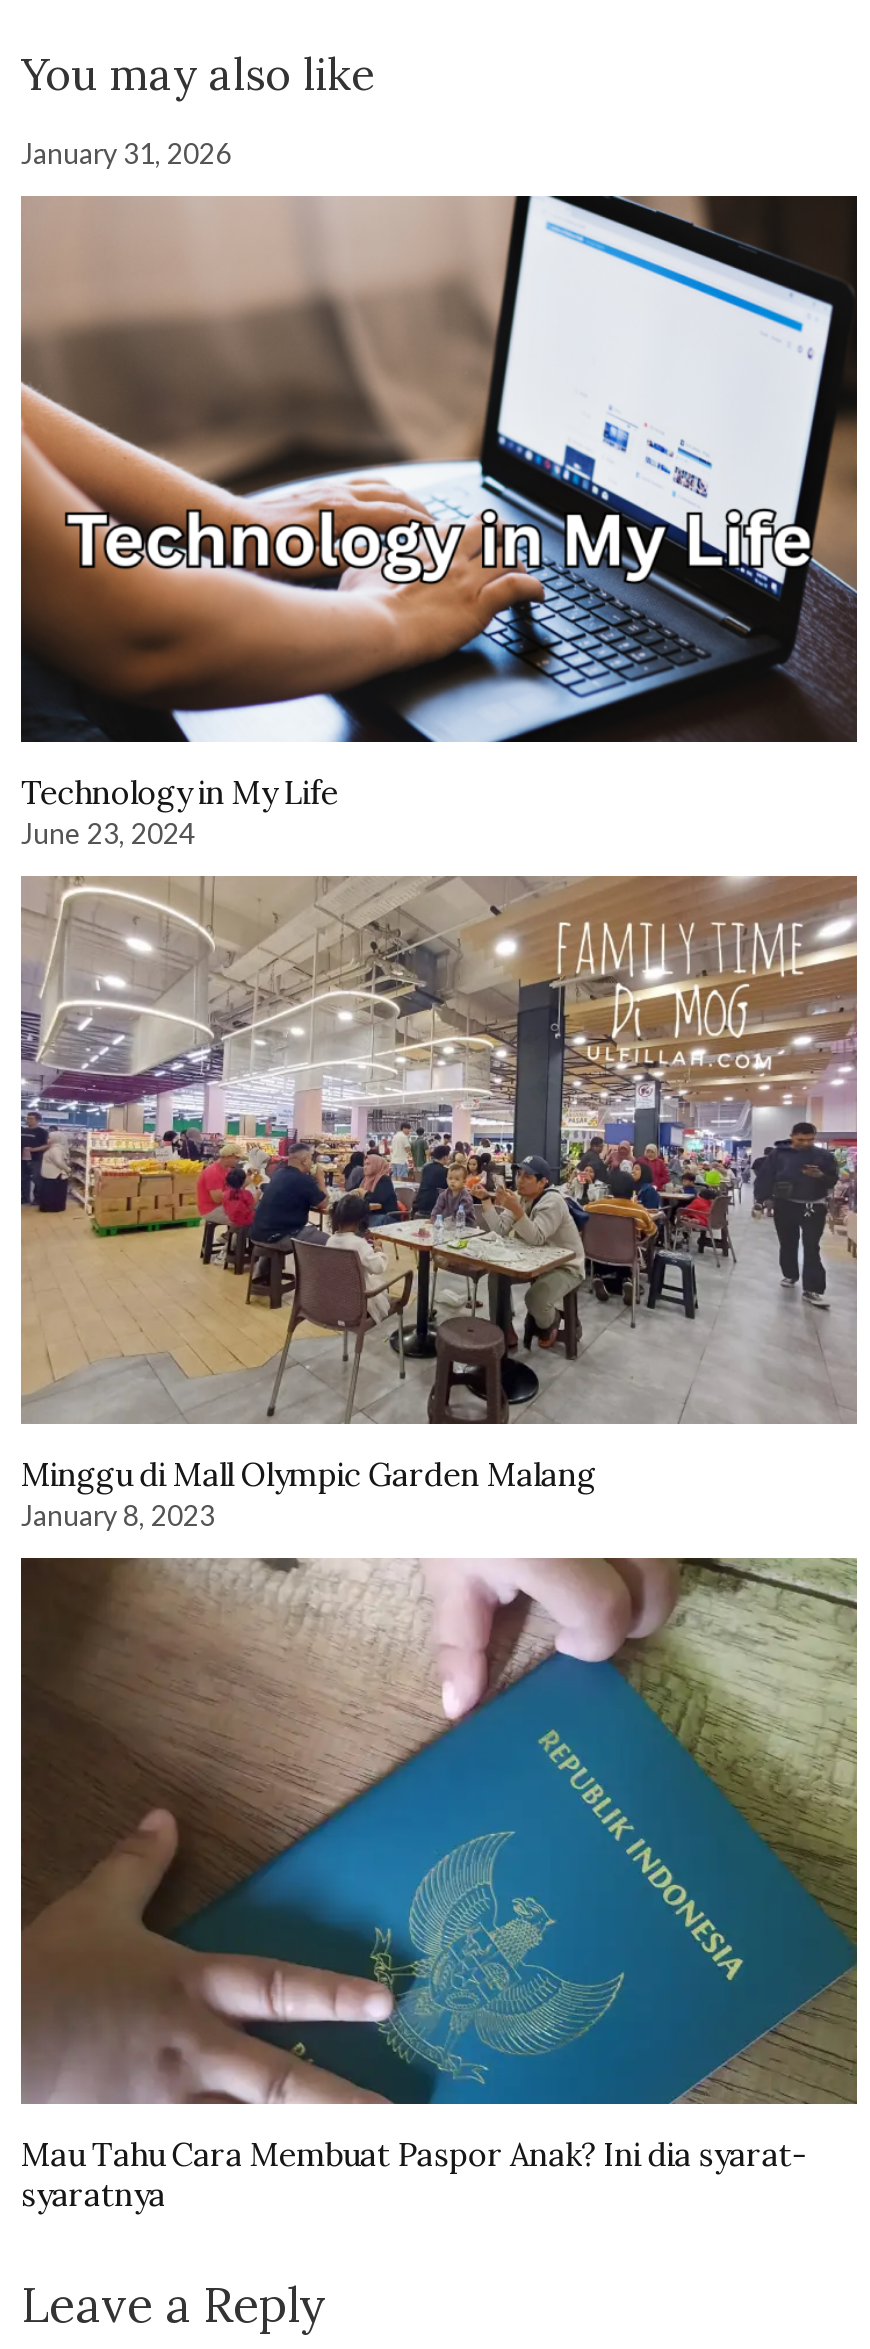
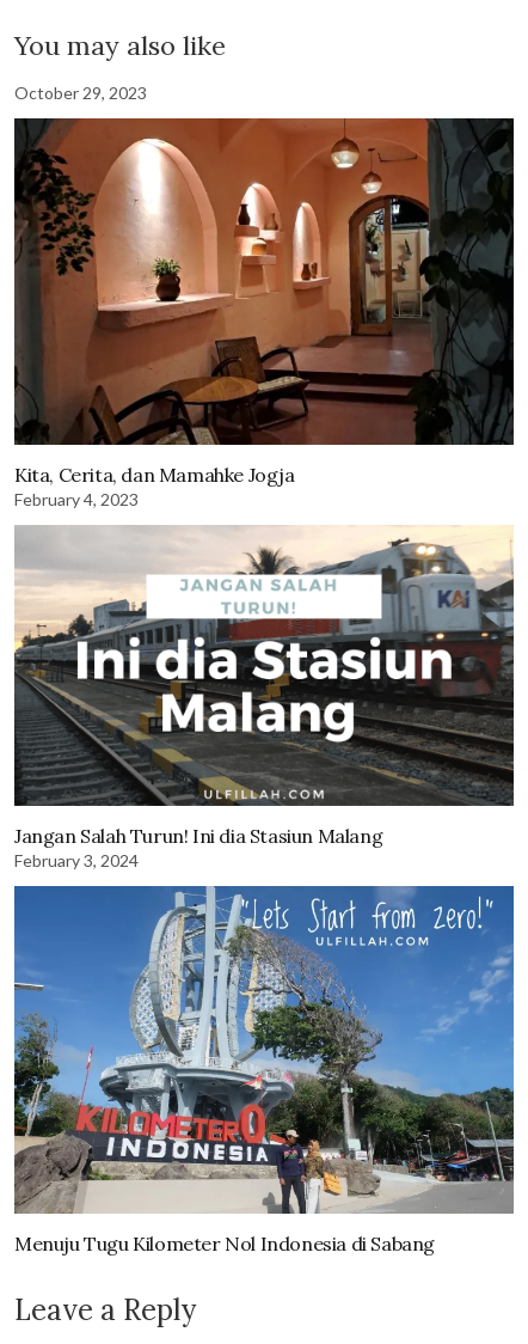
- January 31, 2026
+ October 29, 2023

- [image]
- Technology in My Life
- June 23, 2024
+ [image]
+ Kita, Cerita, dan Mamahke Jogja
+ February 4, 2023

- [image]
- Minggu di Mall Olympic Garden Malang
- January 8, 2023
+ [image]
+ Jangan Salah Turun! Ini dia Stasiun Malang
+ February 3, 2024

- [image]
- Mau Tahu Cara Membuat Paspor Anak? Ini dia syarat-
- syaratnya
+ [image]
+ Menuju Tugu Kilometer Nol Indonesia di Sabang
